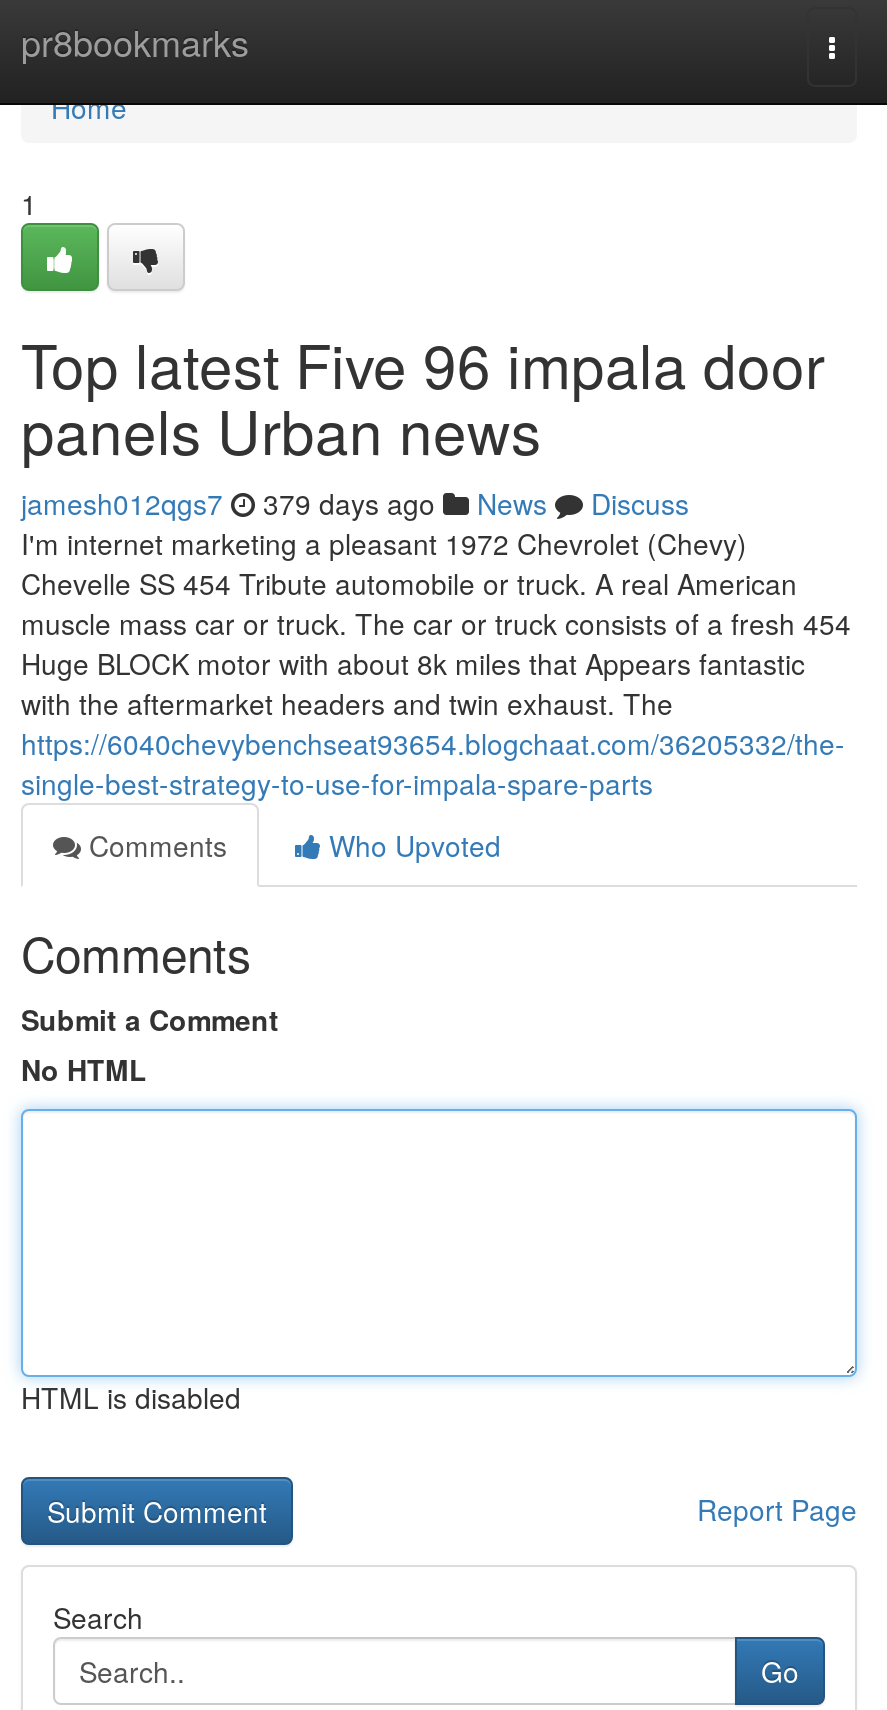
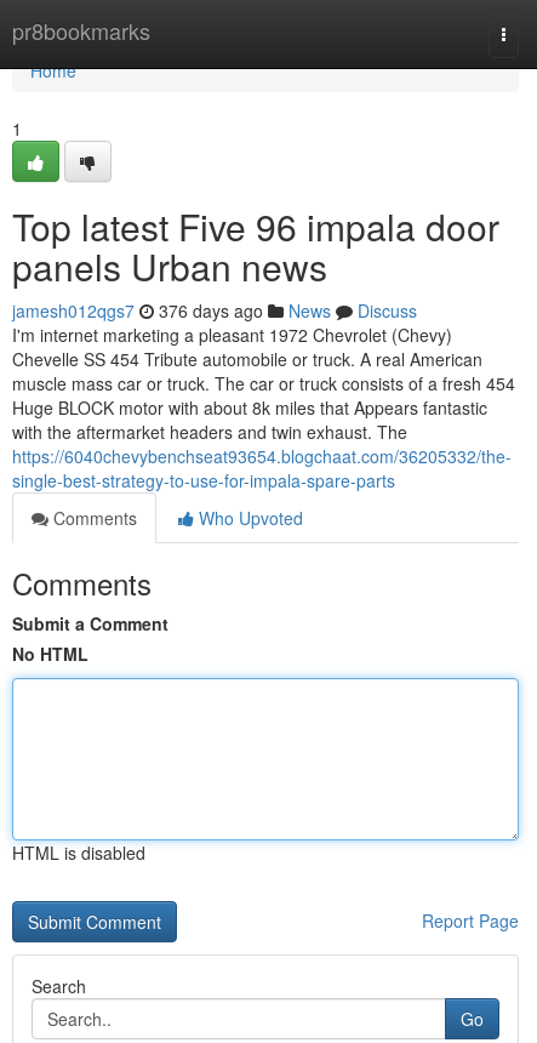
- jamesh012qgs7 379 days ago News Discuss
+ jamesh012qgs7 376 days ago News Discuss
